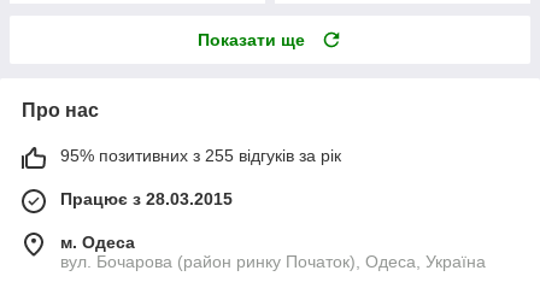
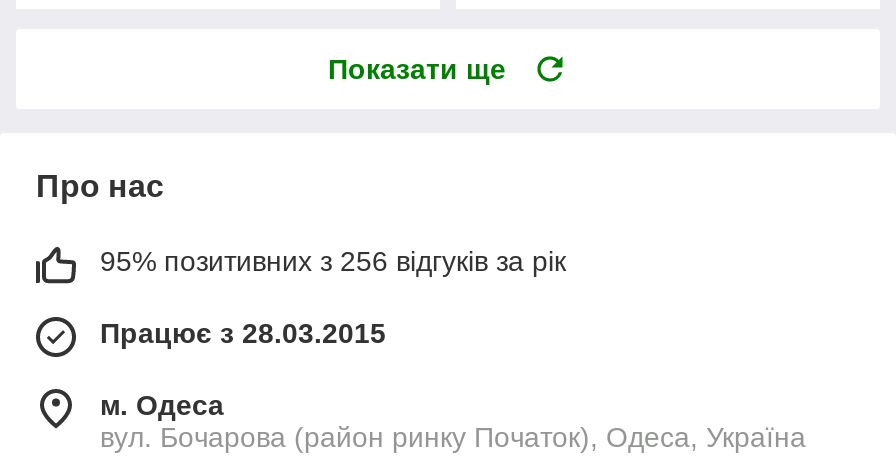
- 95% позитивних з 255 відгуків за рік
+ 95% позитивних з 256 відгуків за рік
